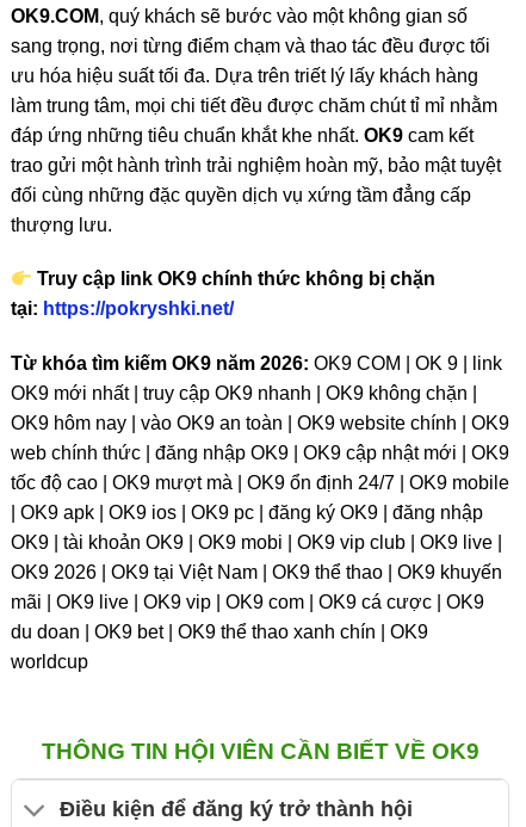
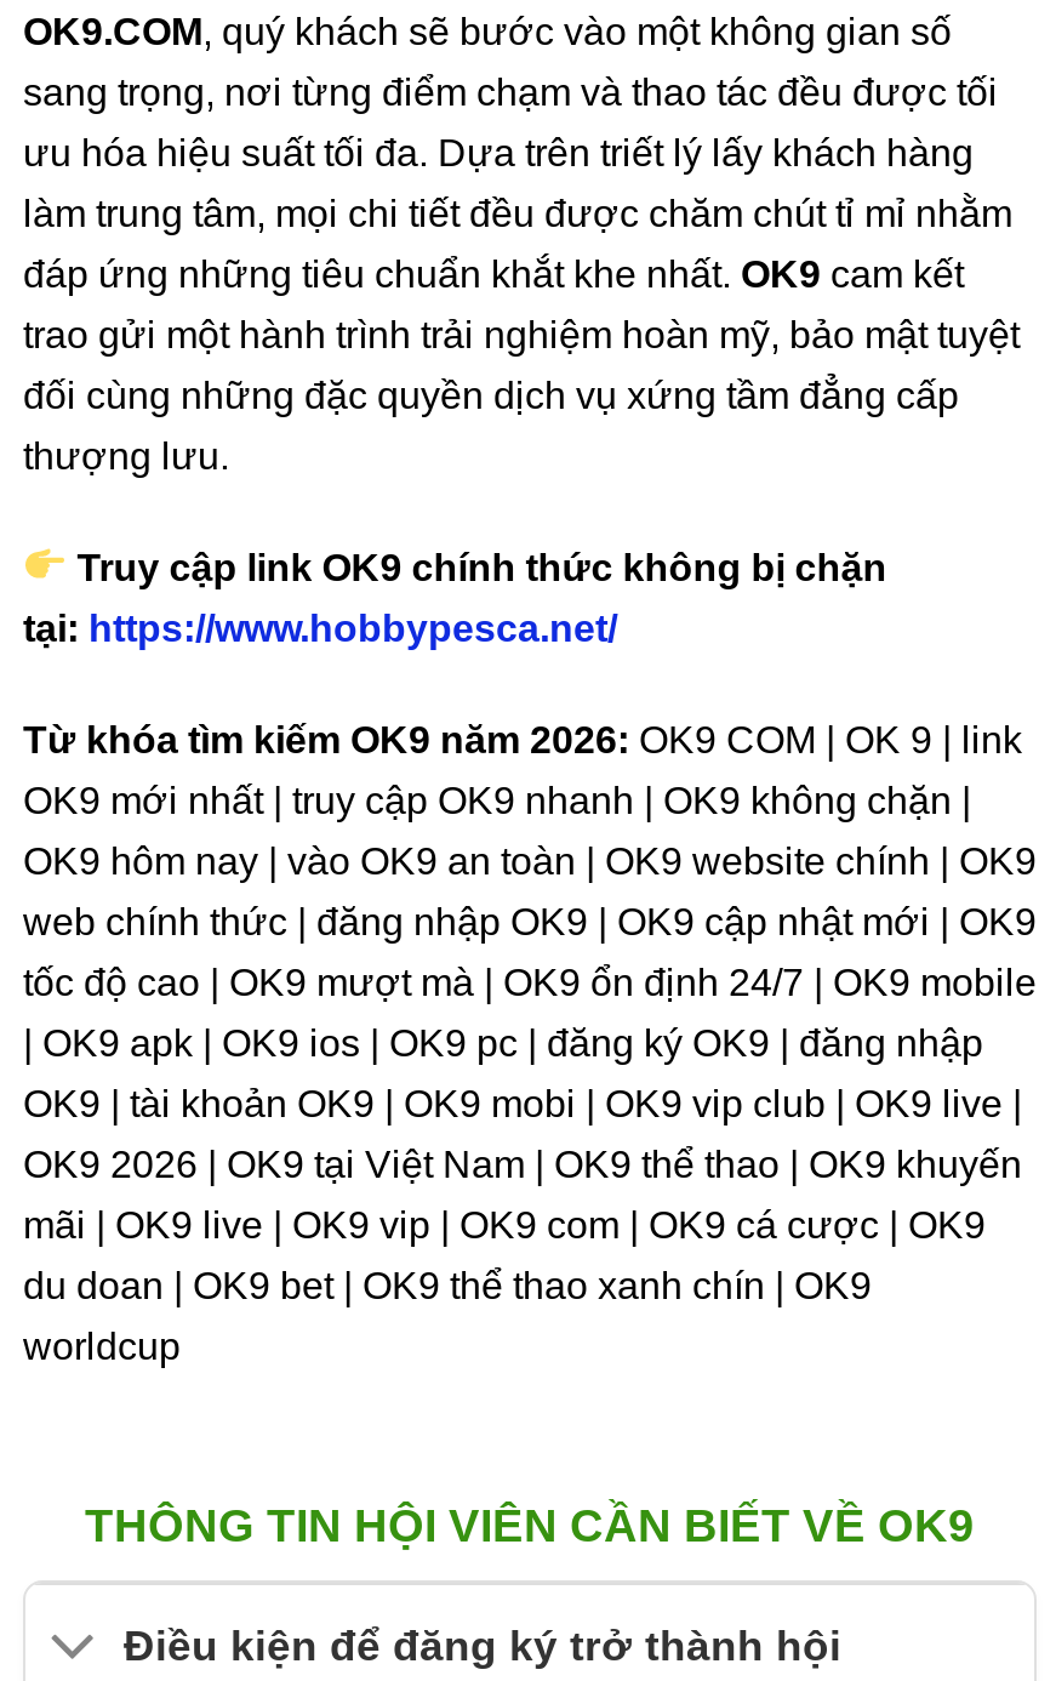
- tại: https://pokryshki.net/
+ tại: https://www.hobbypesca.net/
